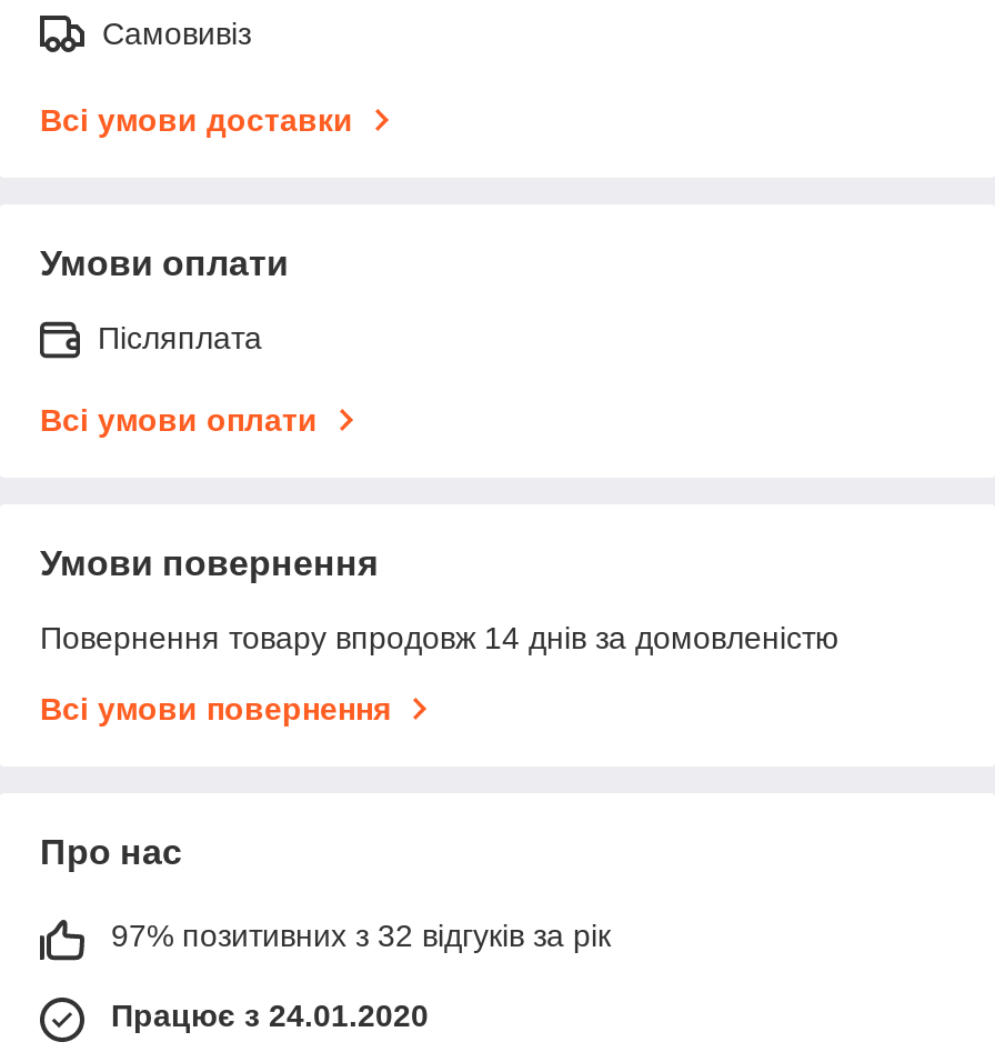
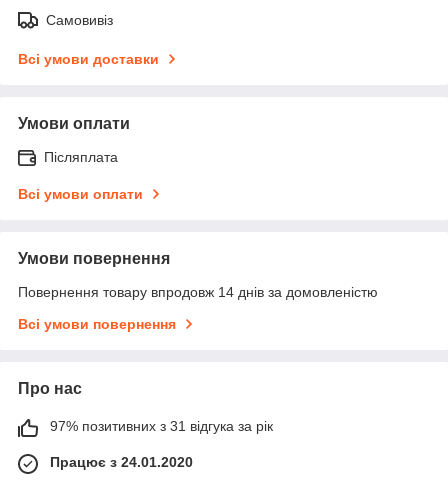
- 97% позитивних з 32 відгуків за рік
+ 97% позитивних з 31 відгука за рік
